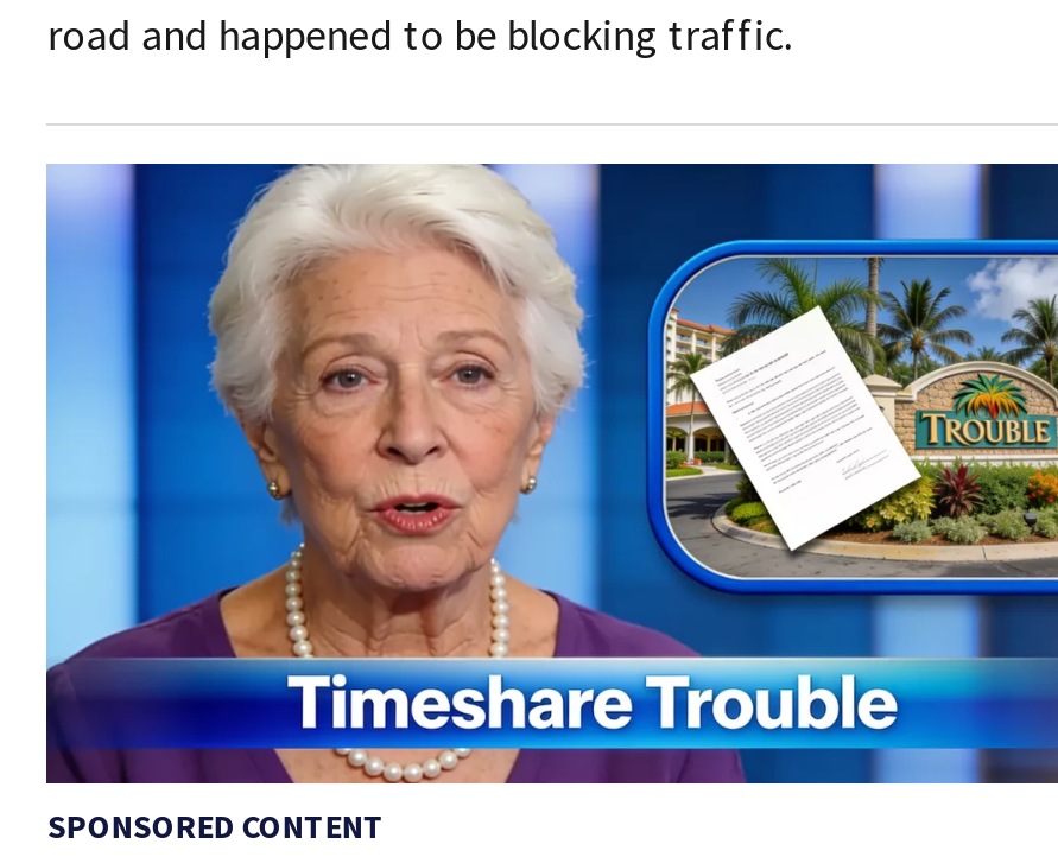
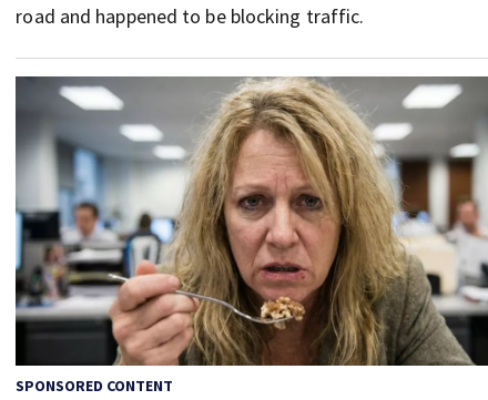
- [image]
+ [image]
